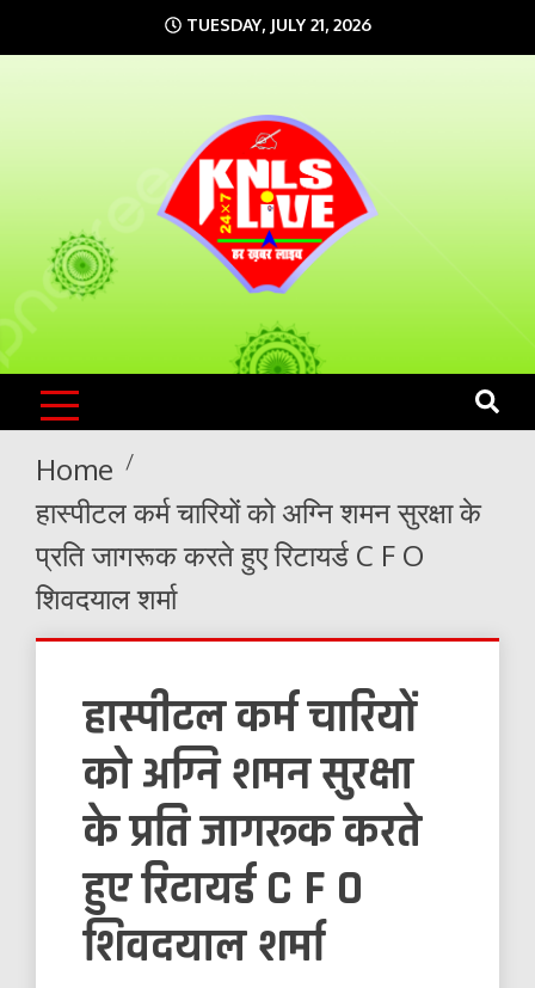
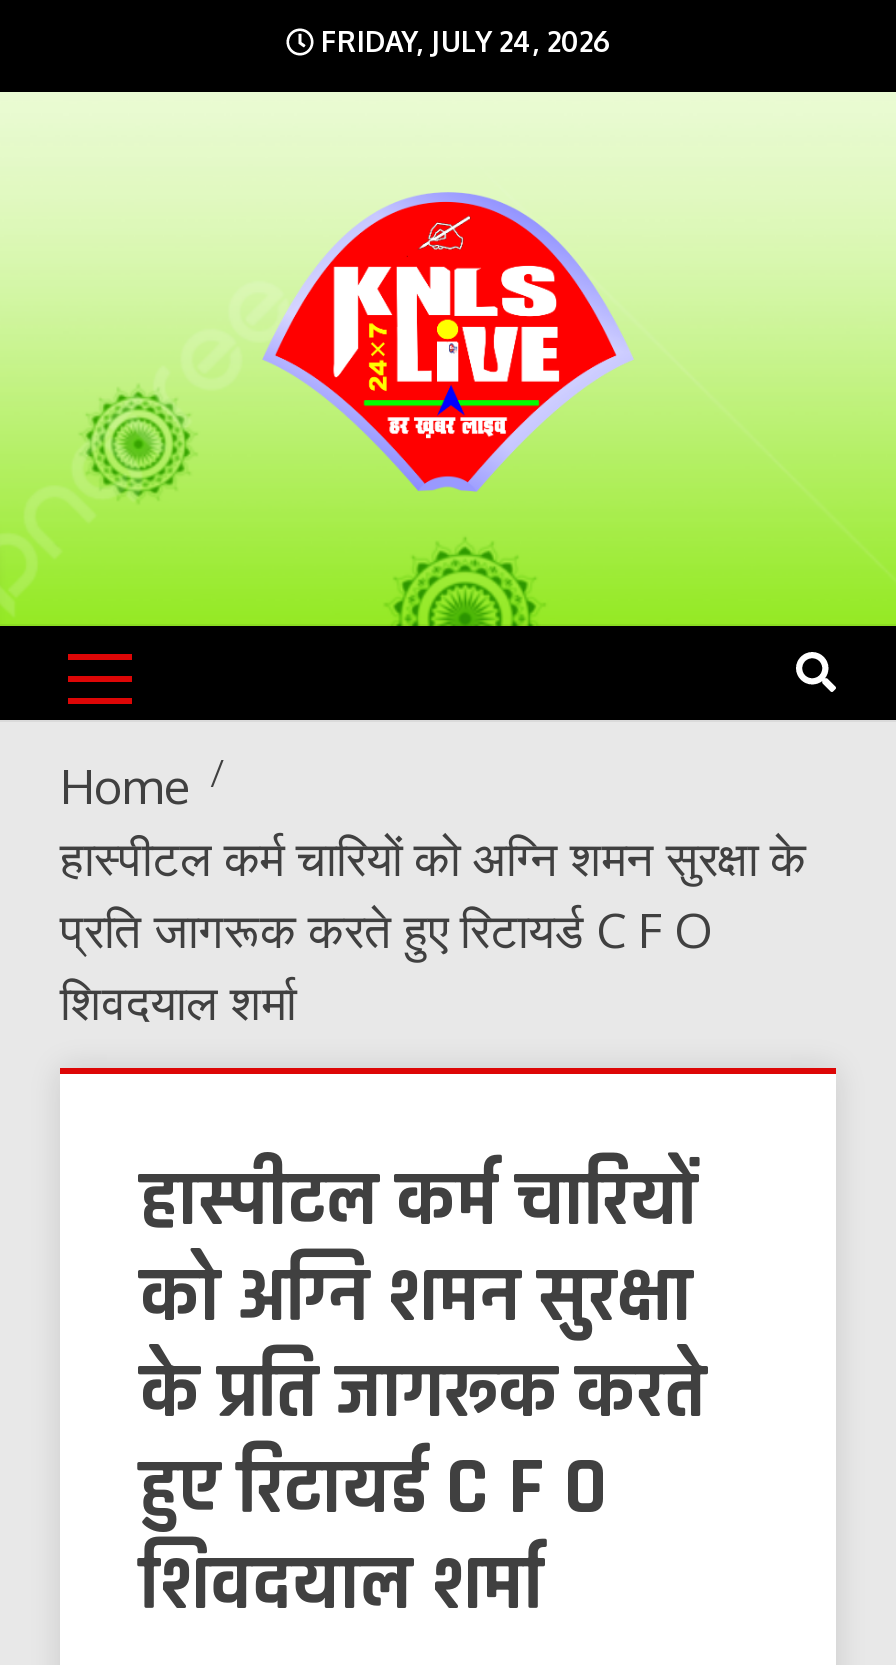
- TUESDAY, JULY 21, 2026
+ FRIDAY, JULY 24, 2026
